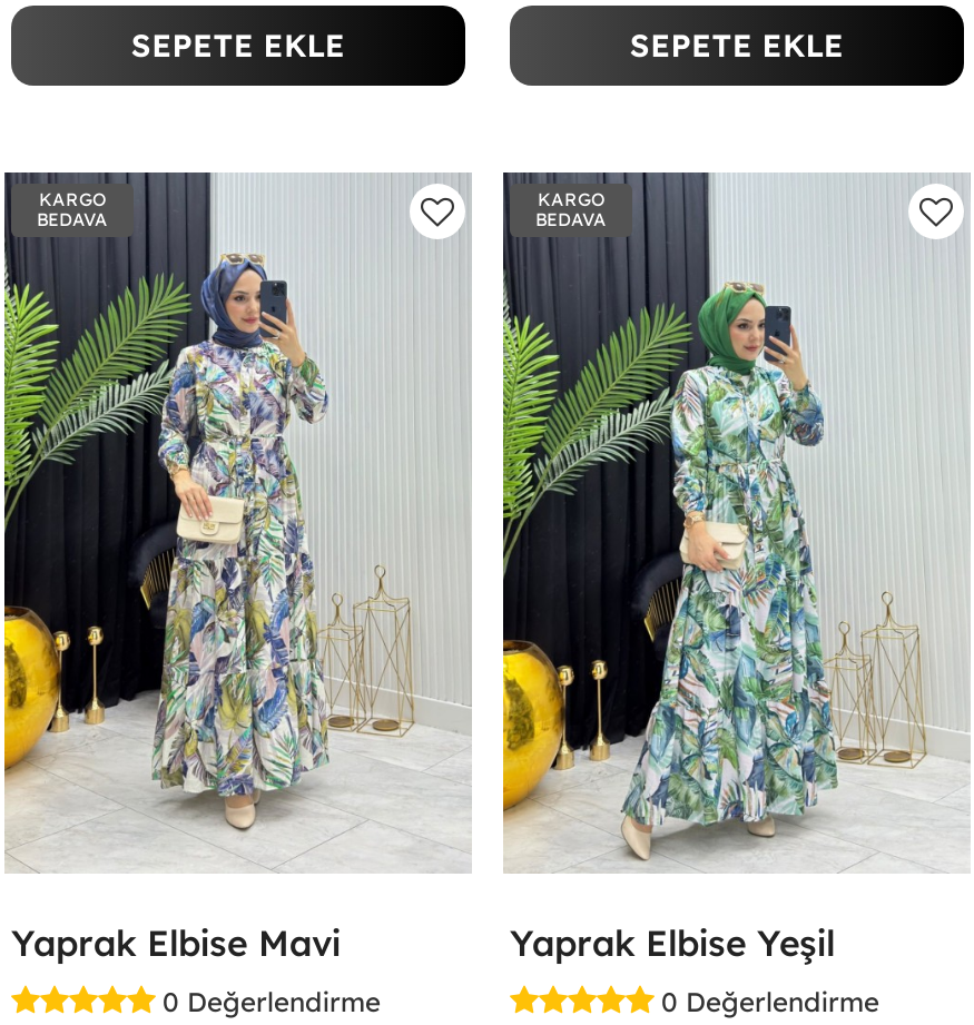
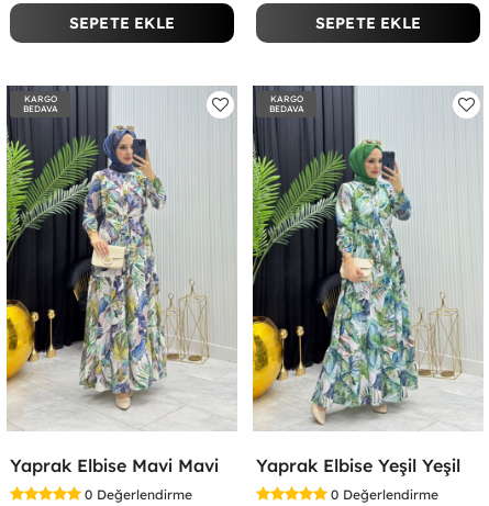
- Yaprak Elbise Mavi
+ Yaprak Elbise Mavi Mavi

- Yaprak Elbise Yeşil
+ Yaprak Elbise Yeşil Yeşil
